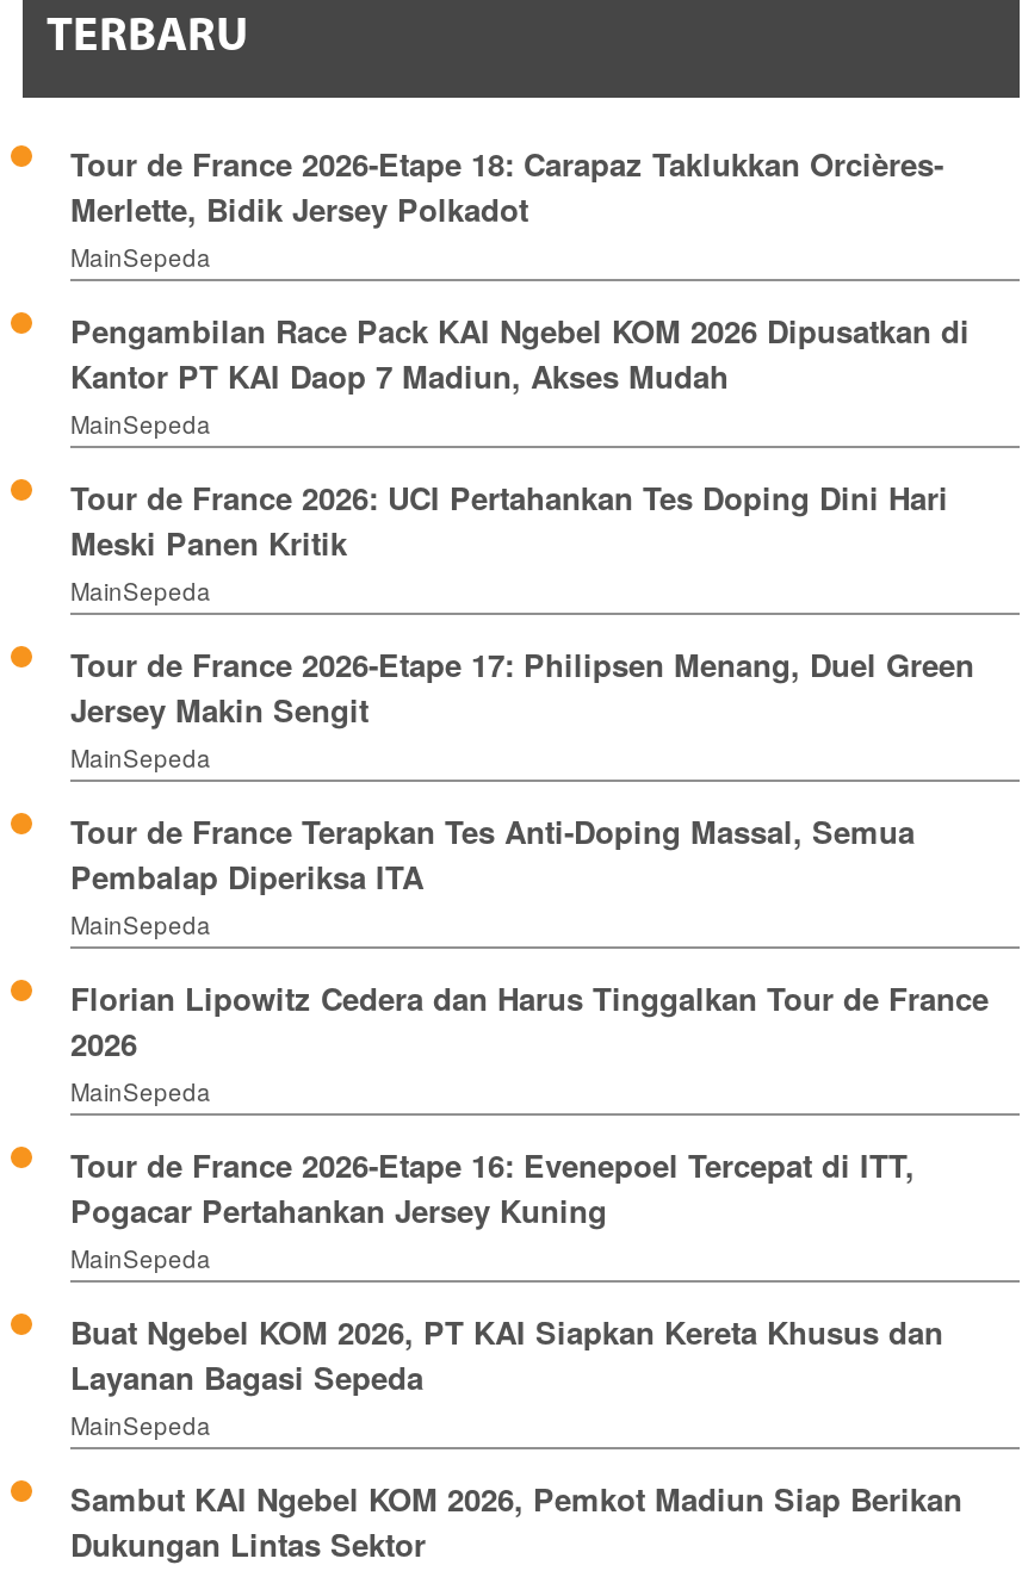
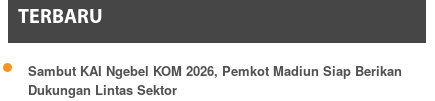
- Tour de France 2026-Etape 18: Carapaz Taklukkan Orcières-
- Merlette, Bidik Jersey Polkadot
- MainSepeda
- Pengambilan Race Pack KAI Ngebel KOM 2026 Dipusatkan di
- Kantor PT KAI Daop 7 Madiun, Akses Mudah
- MainSepeda
- Tour de France 2026: UCI Pertahankan Tes Doping Dini Hari
- Meski Panen Kritik
- MainSepeda
- Tour de France 2026-Etape 17: Philipsen Menang, Duel Green
- Jersey Makin Sengit
- MainSepeda
- Tour de France Terapkan Tes Anti-Doping Massal, Semua
- Pembalap Diperiksa ITA
- MainSepeda
- Florian Lipowitz Cedera dan Harus Tinggalkan Tour de France
- 2026
- MainSepeda
- Tour de France 2026-Etape 16: Evenepoel Tercepat di ITT,
- Pogacar Pertahankan Jersey Kuning
- MainSepeda
- Buat Ngebel KOM 2026, PT KAI Siapkan Kereta Khusus dan
- Layanan Bagasi Sepeda
- MainSepeda
